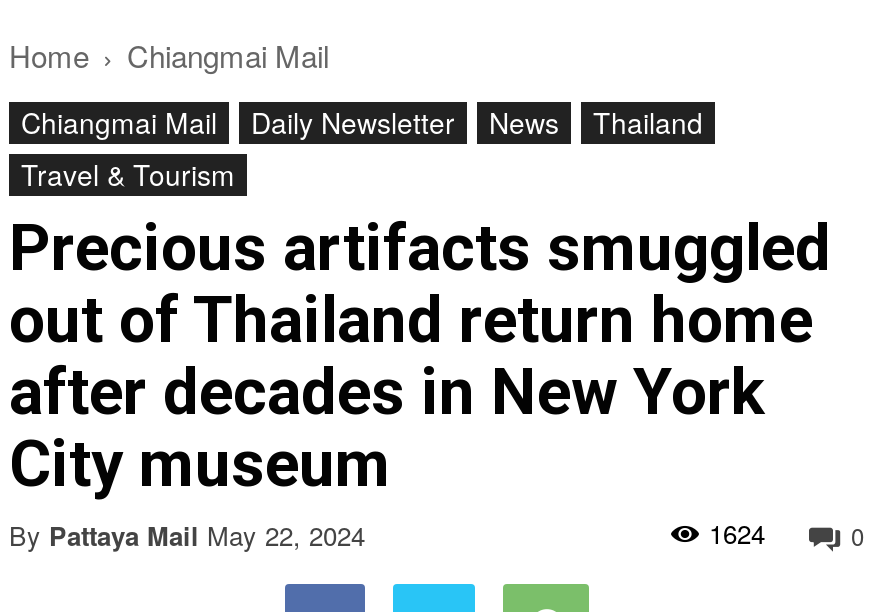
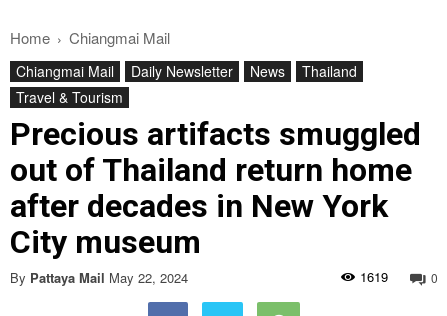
- 1624
+ 1619
